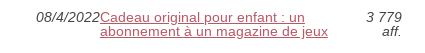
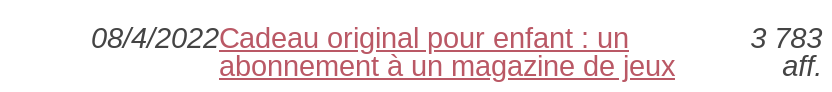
- 3 779
+ 3 783
